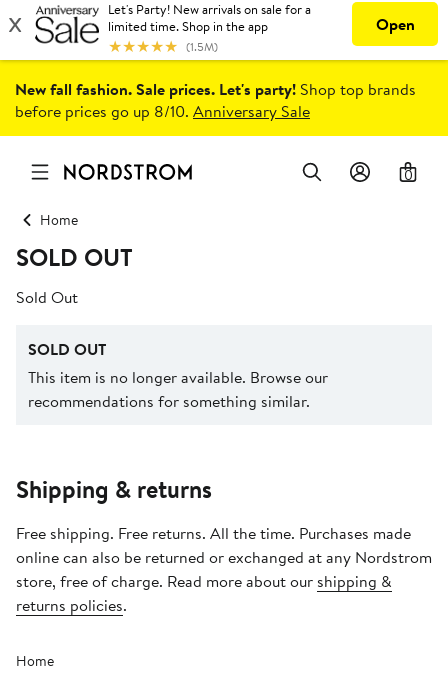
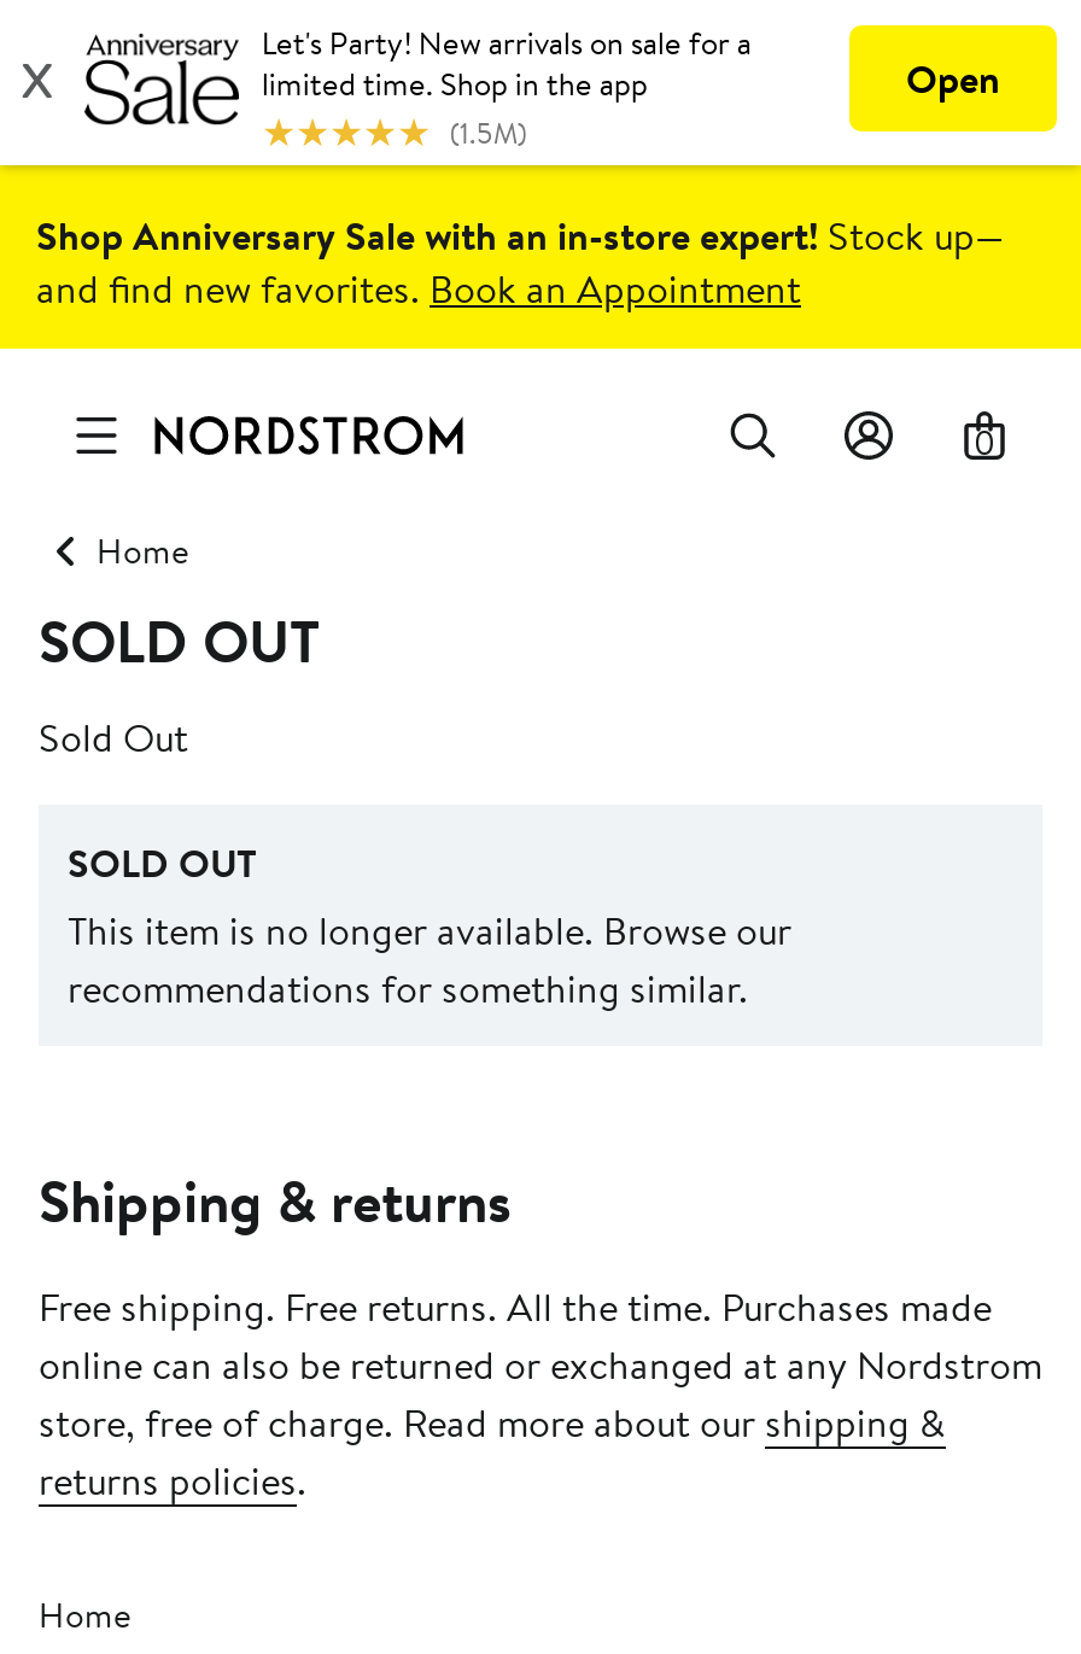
- New fall fashion. Sale prices. Let's party! Shop top brands
- before prices go up 8/10. Anniversary Sale
+ Shop Anniversary Sale with an in-store expert! Stock up—
+ and find new favorites. Book an Appointment
